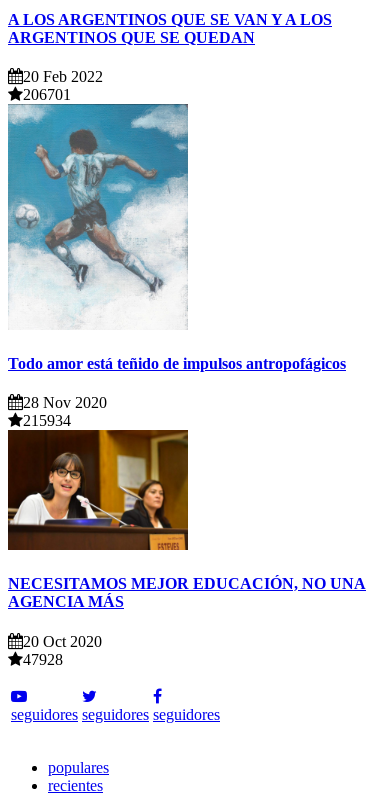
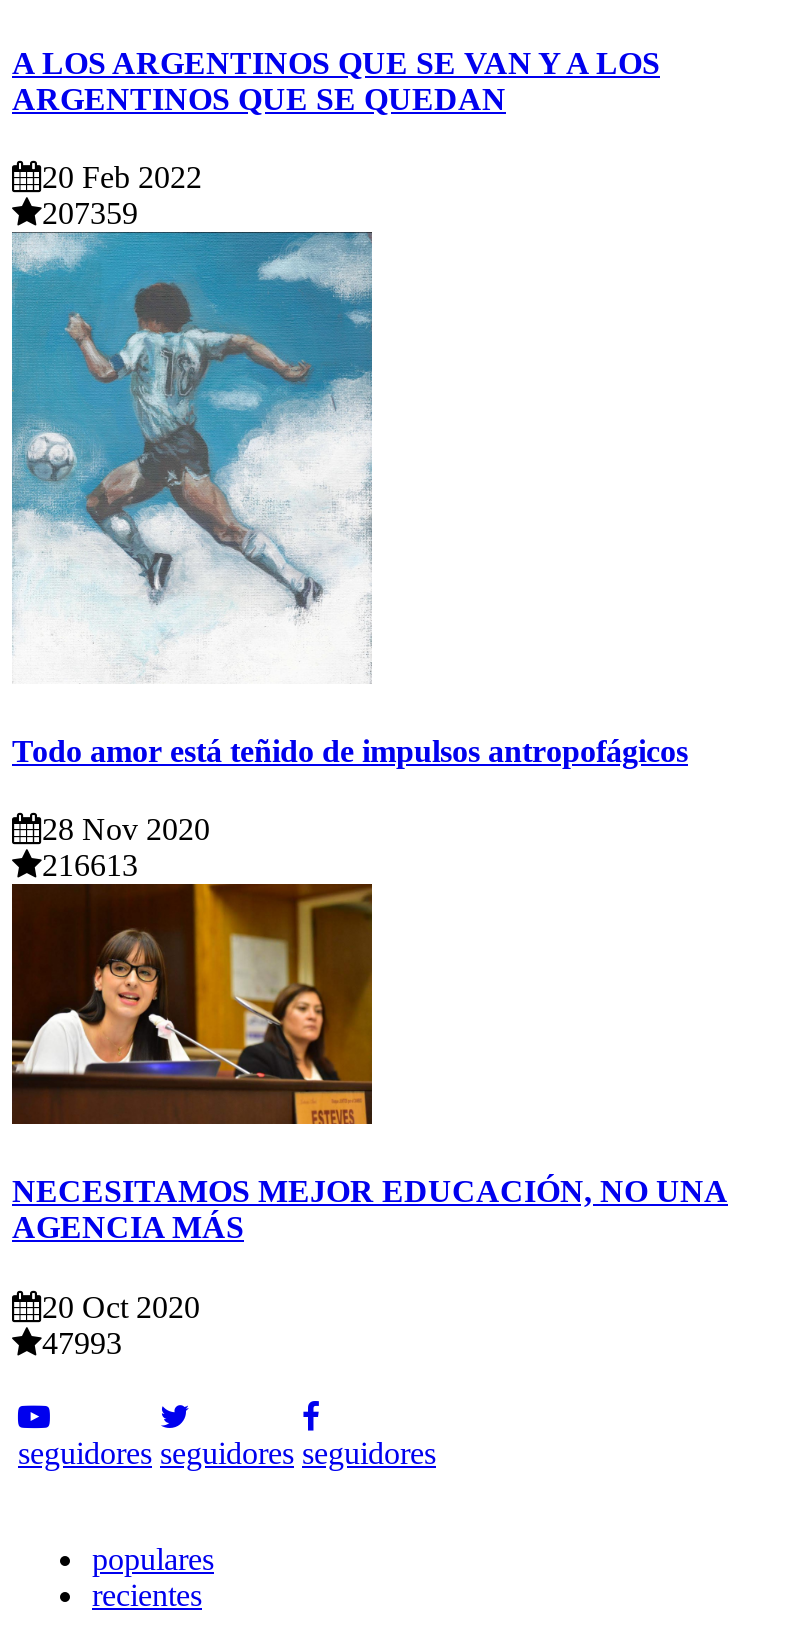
- 206701
+ 207359

- 215934
+ 216613

- 47928
+ 47993
